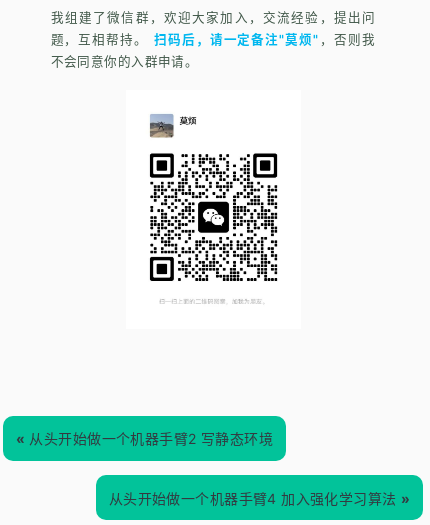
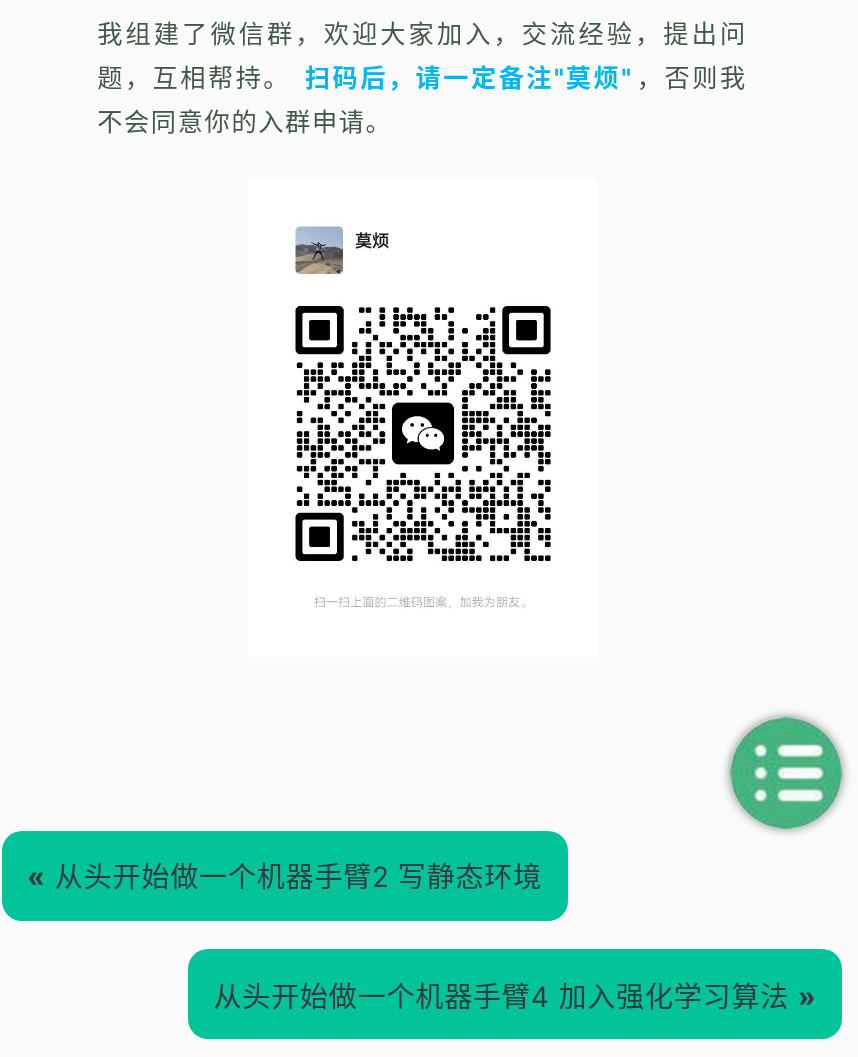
+ [image]
